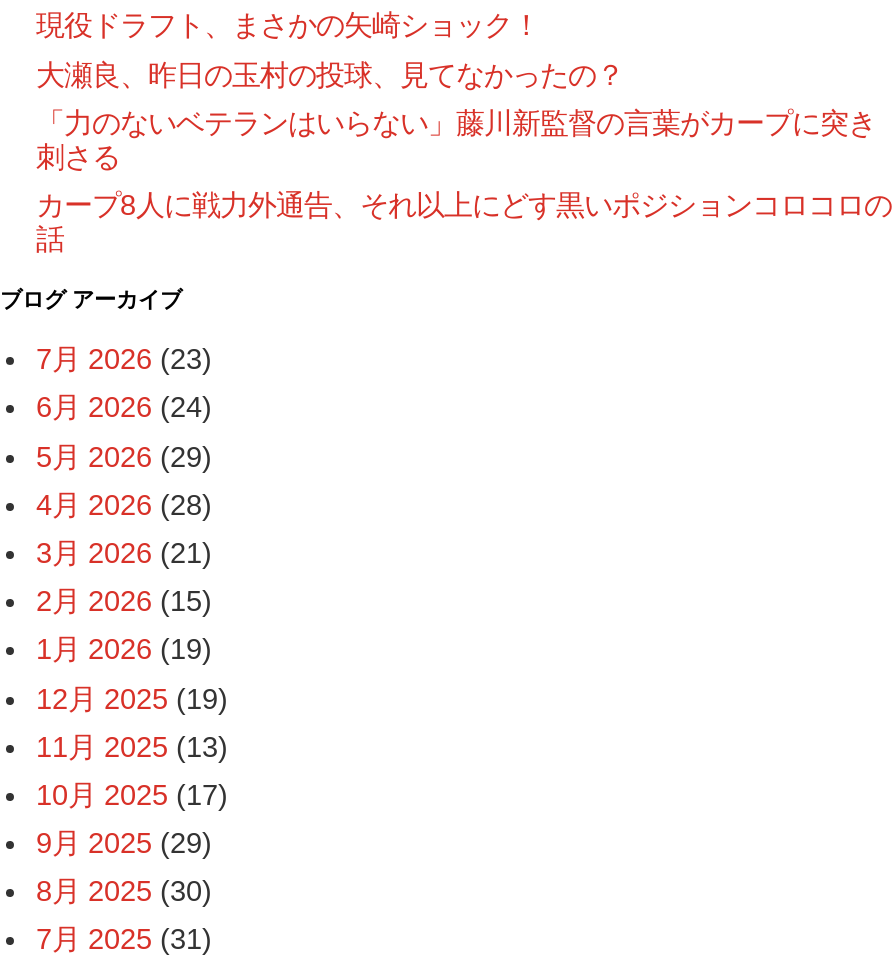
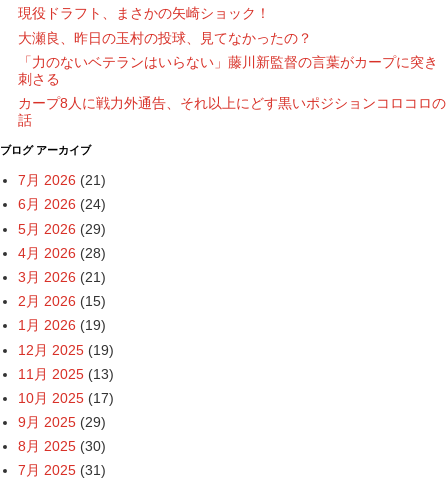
- 7月 2026 (23)
+ 7月 2026 (21)
